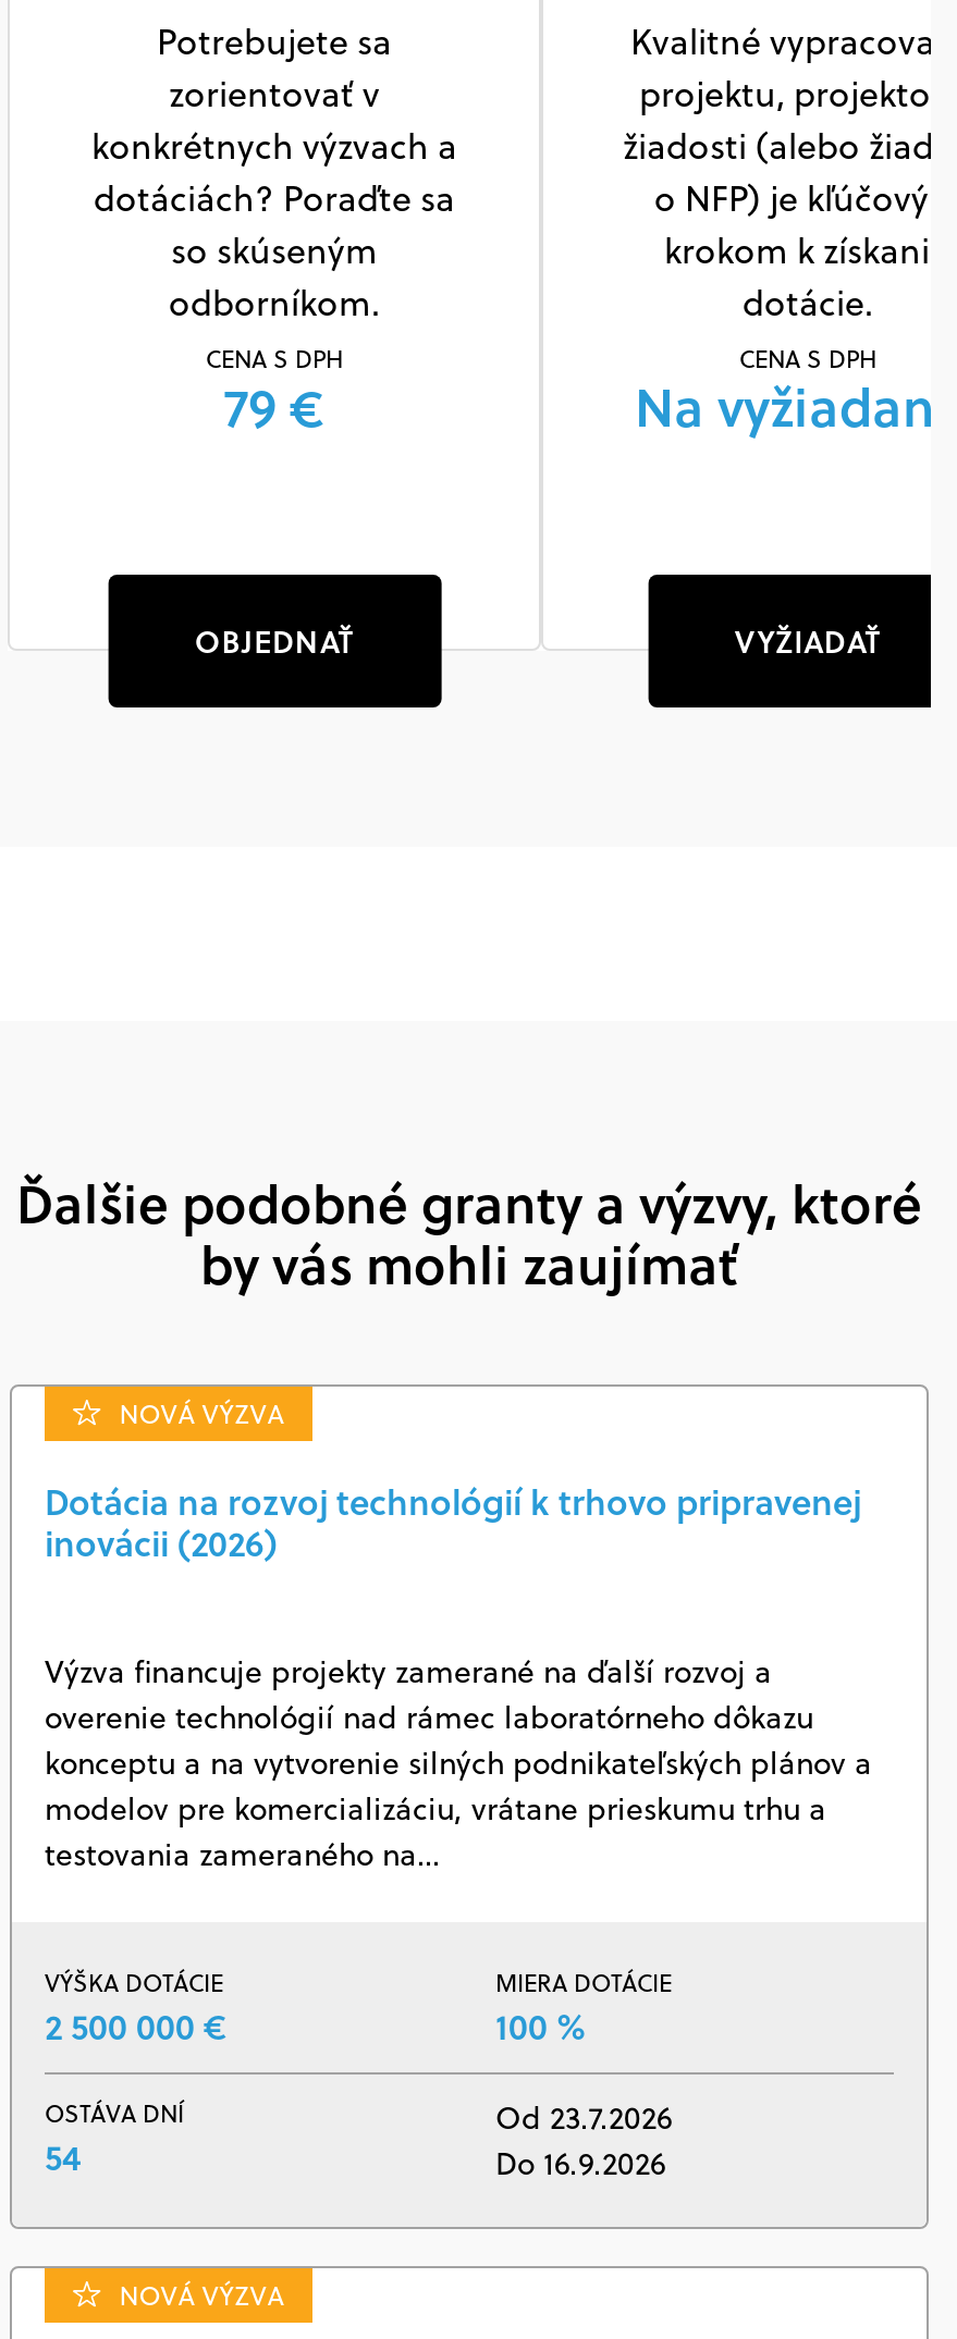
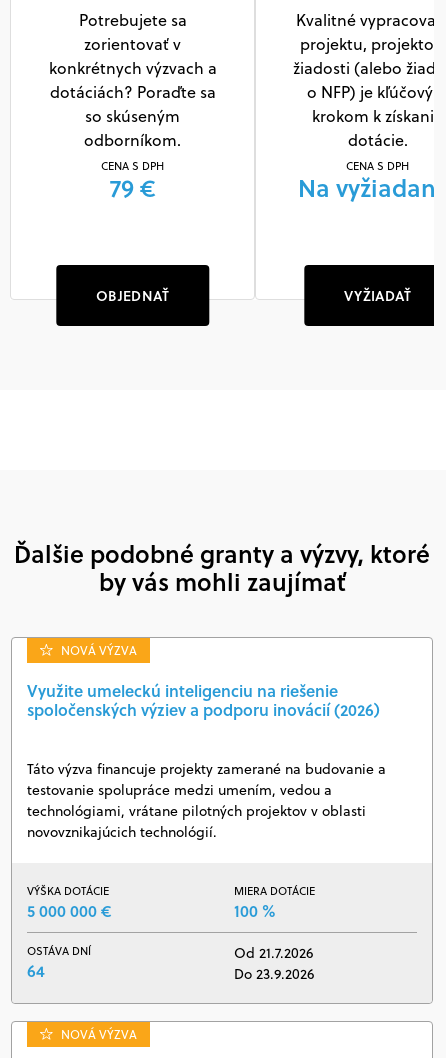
- Dotácia na rozvoj technológií k trhovo pripravenej
- inovácii (2026)
+ Využite umeleckú inteligenciu na riešenie
+ spoločenských výziev a podporu inovácií (2026)

- Výzva financuje projekty zamerané na ďalší rozvoj a
- overenie technológií nad rámec laboratórneho dôkazu
- konceptu a na vytvorenie silných podnikateľských plánov a
- modelov pre komercializáciu, vrátane prieskumu trhu a
- testovania zameraného na…
+ Táto výzva financuje projekty zamerané na budovanie a
+ testovanie spolupráce medzi umením, vedou a
+ technológiami, vrátane pilotných projektov v oblasti
+ novovznikajúcich technológií.

- 2 500 000 €
+ 5 000 000 €

- Od 23.7.2026
+ Od 21.7.2026

- 54
+ 64

- Do 16.9.2026
+ Do 23.9.2026
